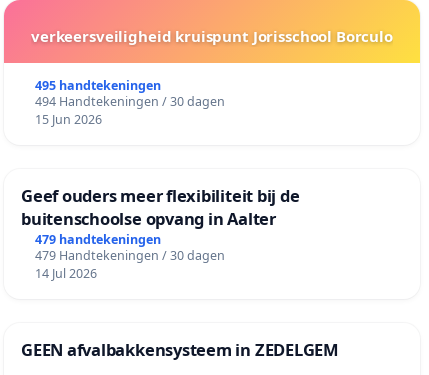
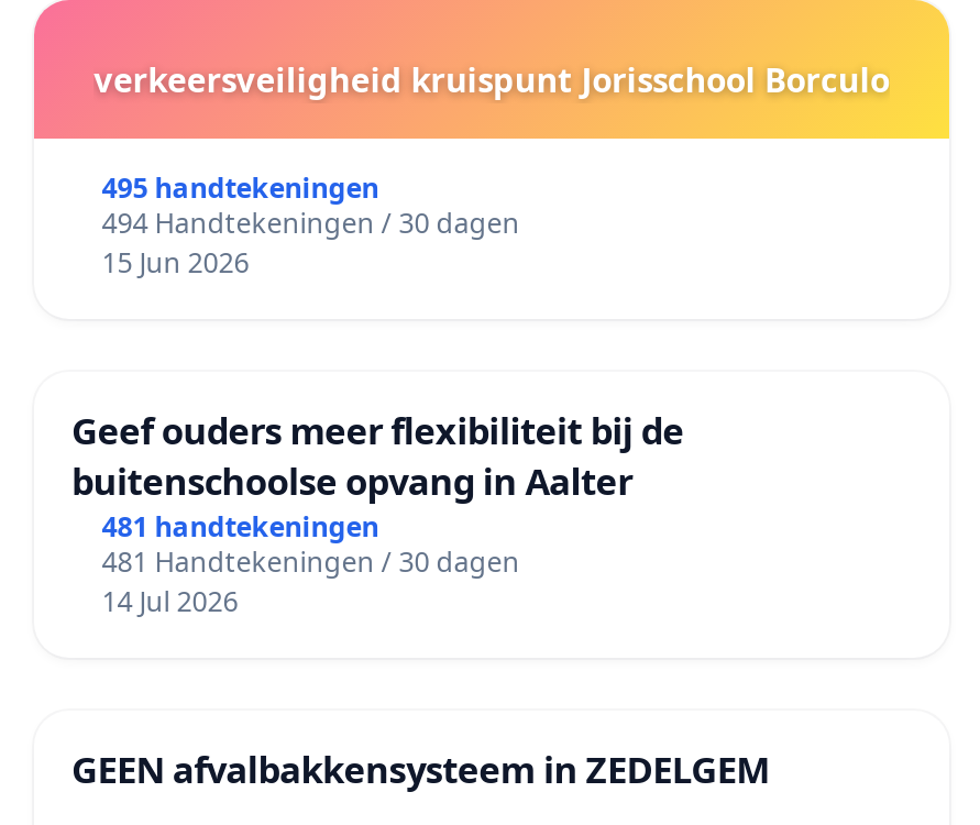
- 479 handtekeningen
+ 481 handtekeningen

- 479 Handtekeningen / 30 dagen
+ 481 Handtekeningen / 30 dagen
